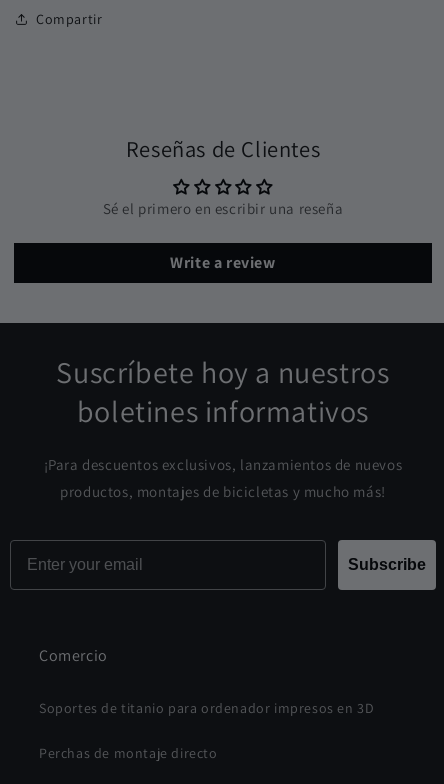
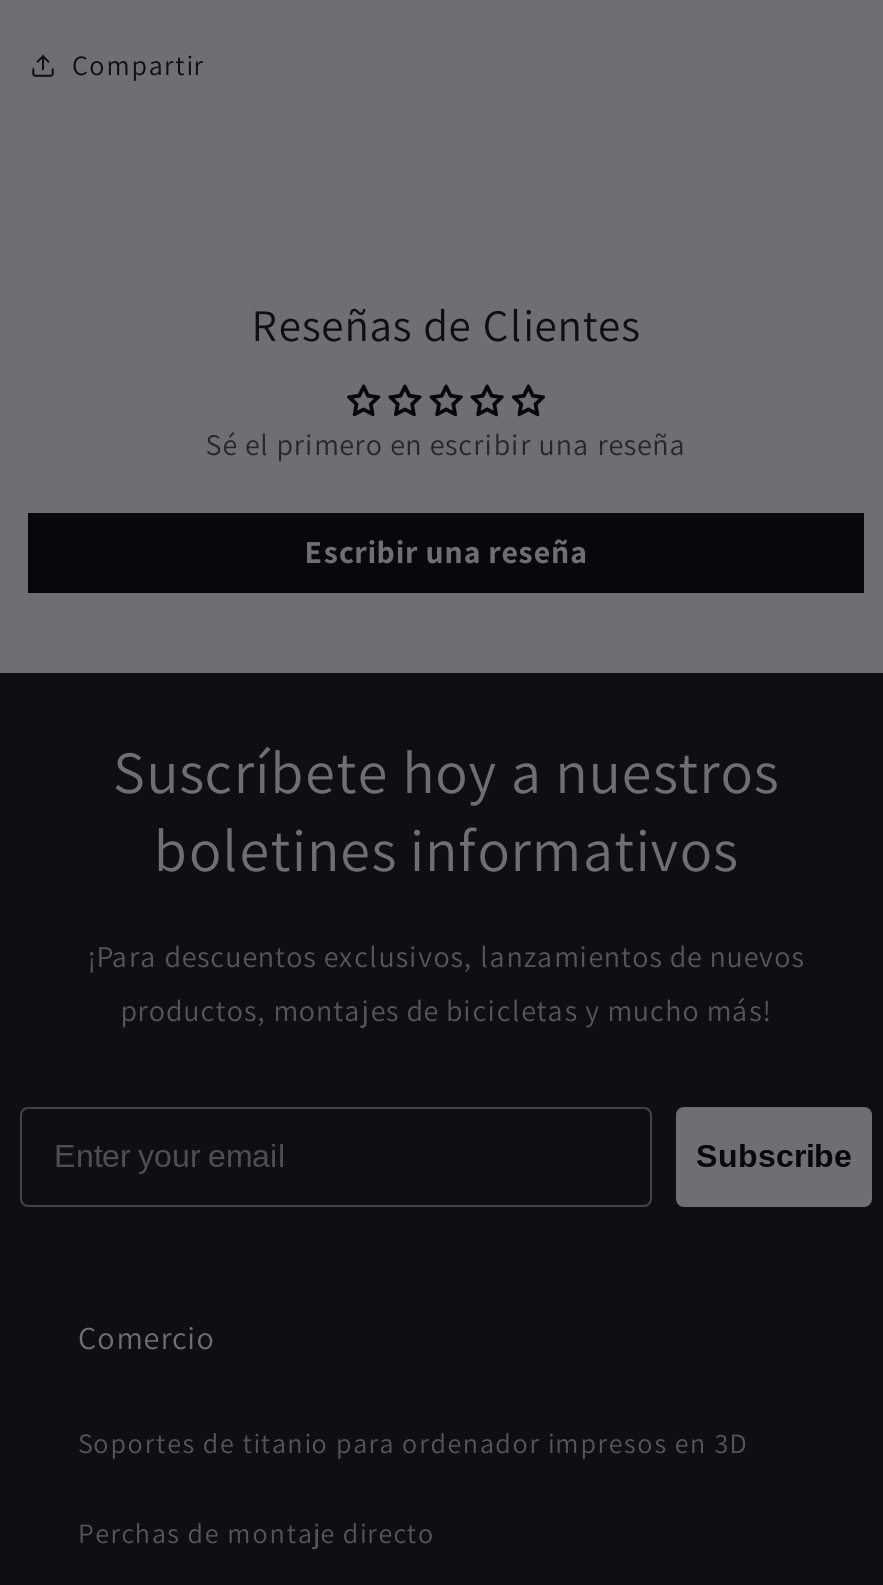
- Write a review
+ Escribir una reseña
